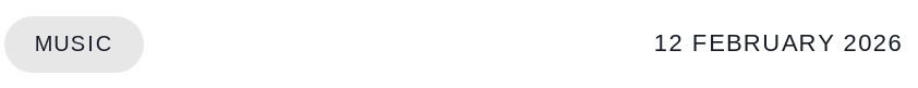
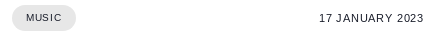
- 12 FEBRUARY 2026
+ 17 JANUARY 2023
